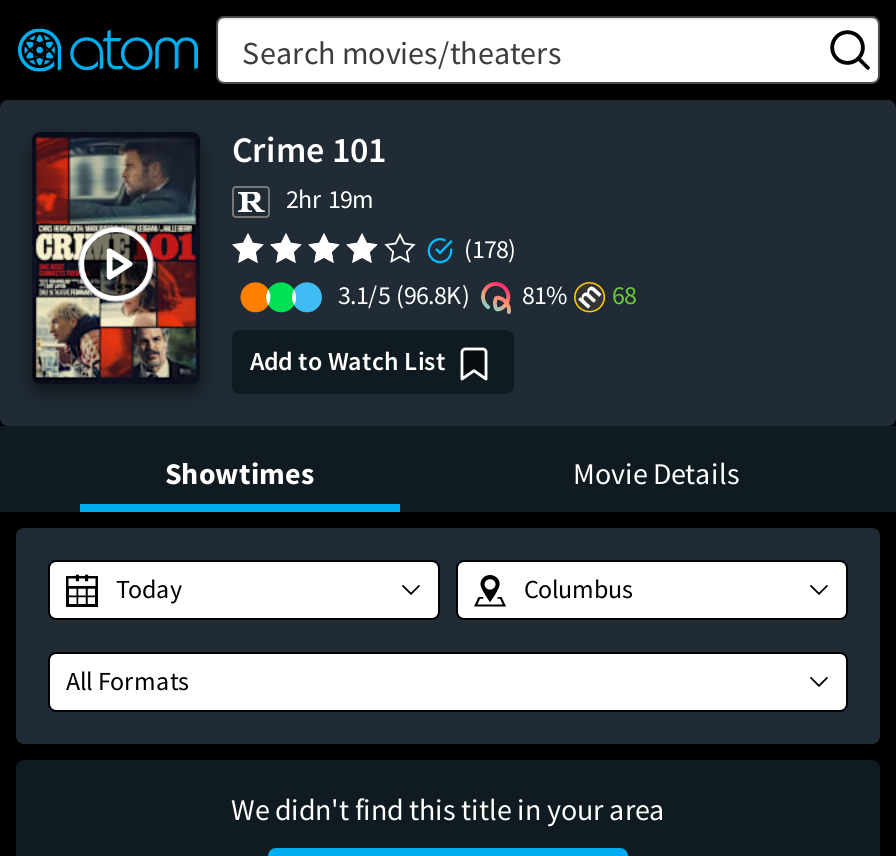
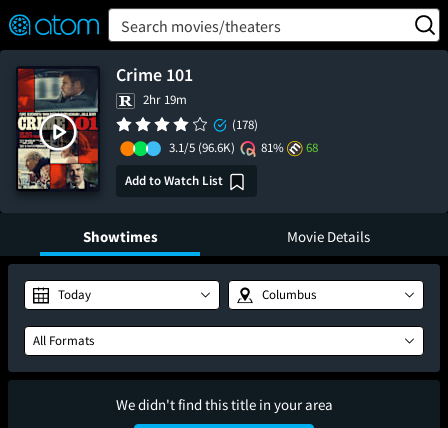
- 3.1/5 (96.8K) 81% 68
+ 3.1/5 (96.6K) 81% 68
